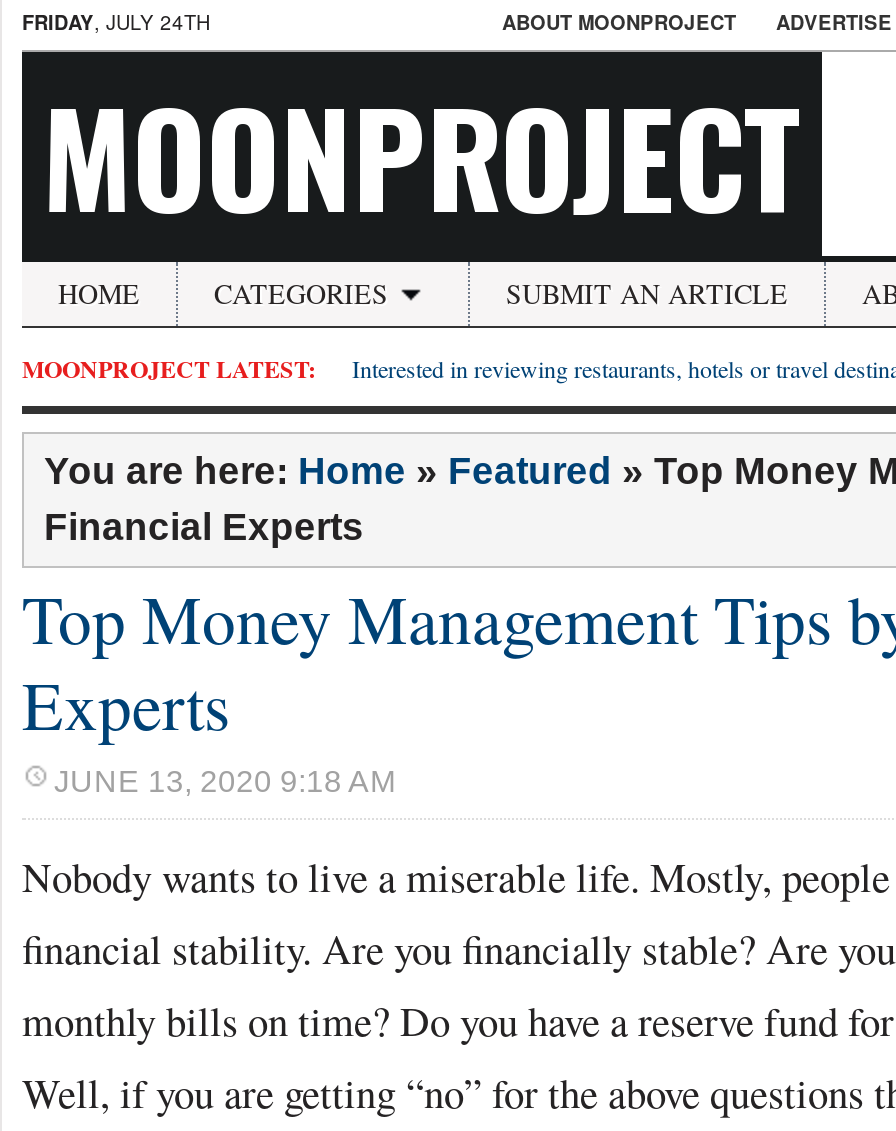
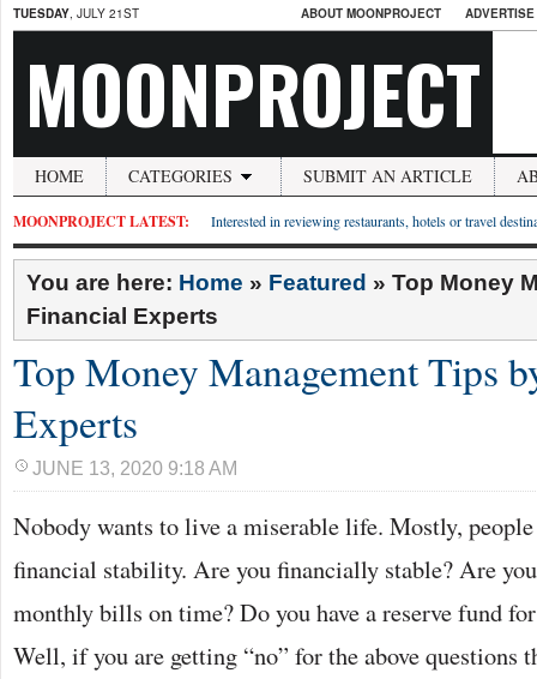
- FRIDAY, JULY 24TH
+ TUESDAY, JULY 21ST
